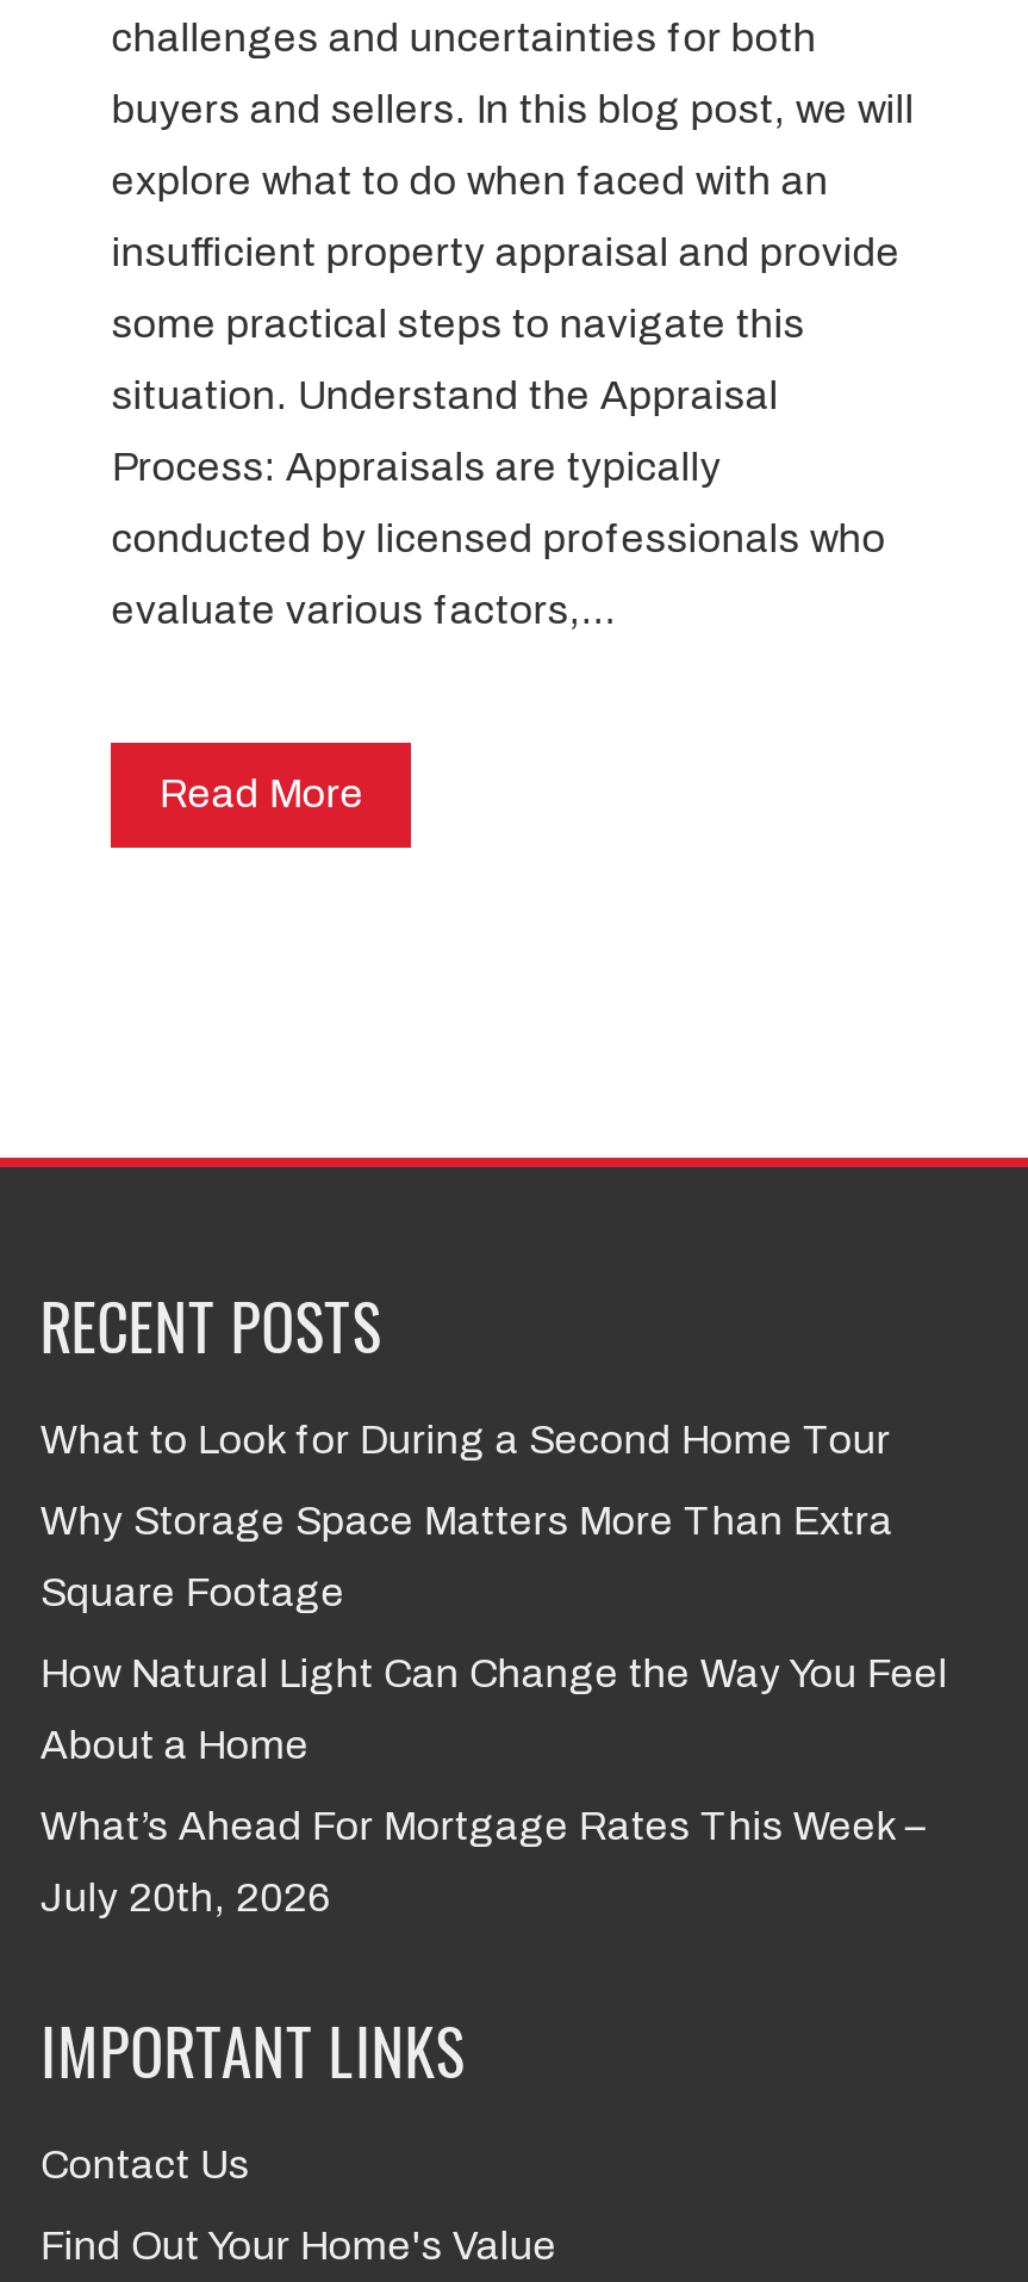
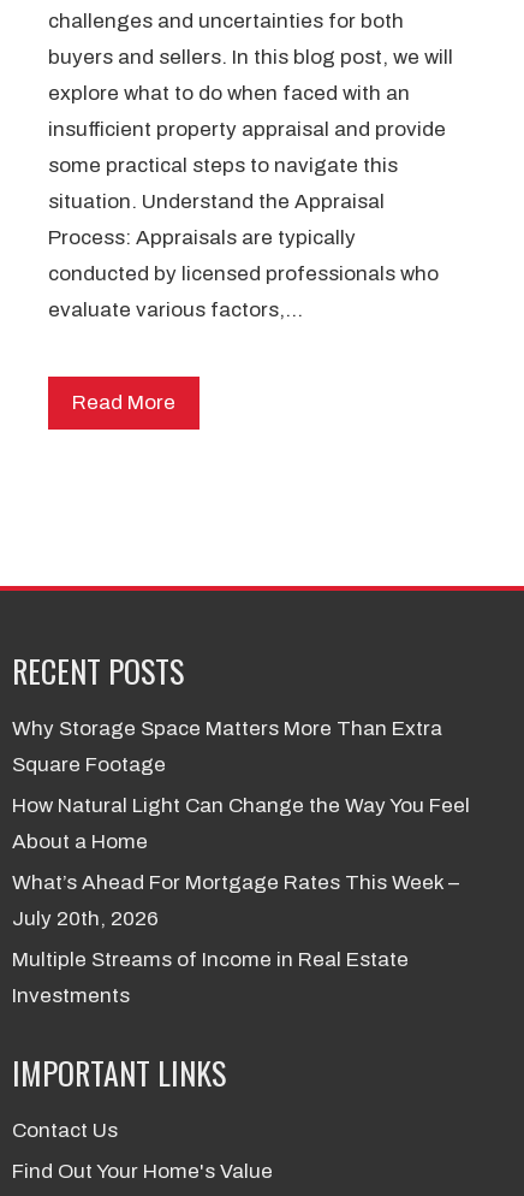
- What to Look for During a Second Home Tour

moved up: Why Storage Space Matters More Than Extra | Square Footage | How Natural Light Can Change the Way You Feel | About a Home | What’s Ahead For Mortgage Rates This Week – | July 20th, 2026

+ Multiple Streams of Income in Real Estate
+ Investments
